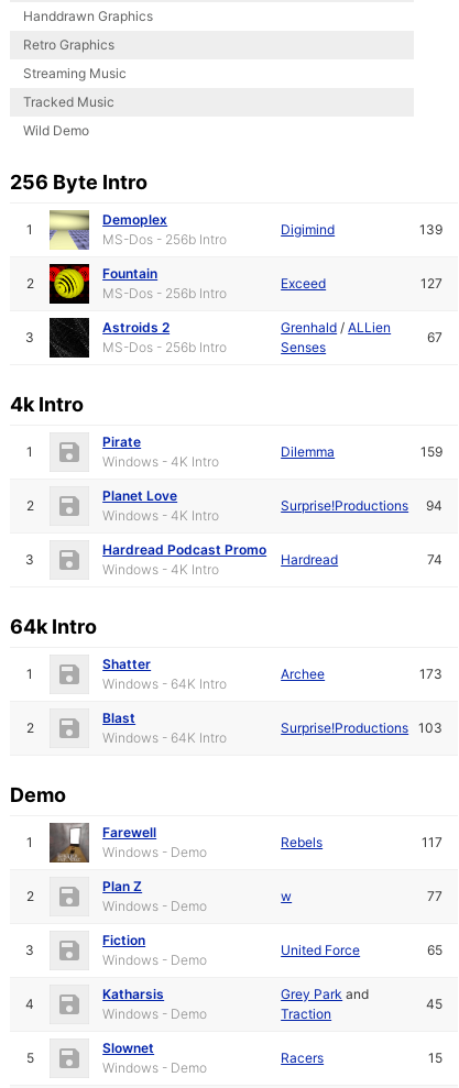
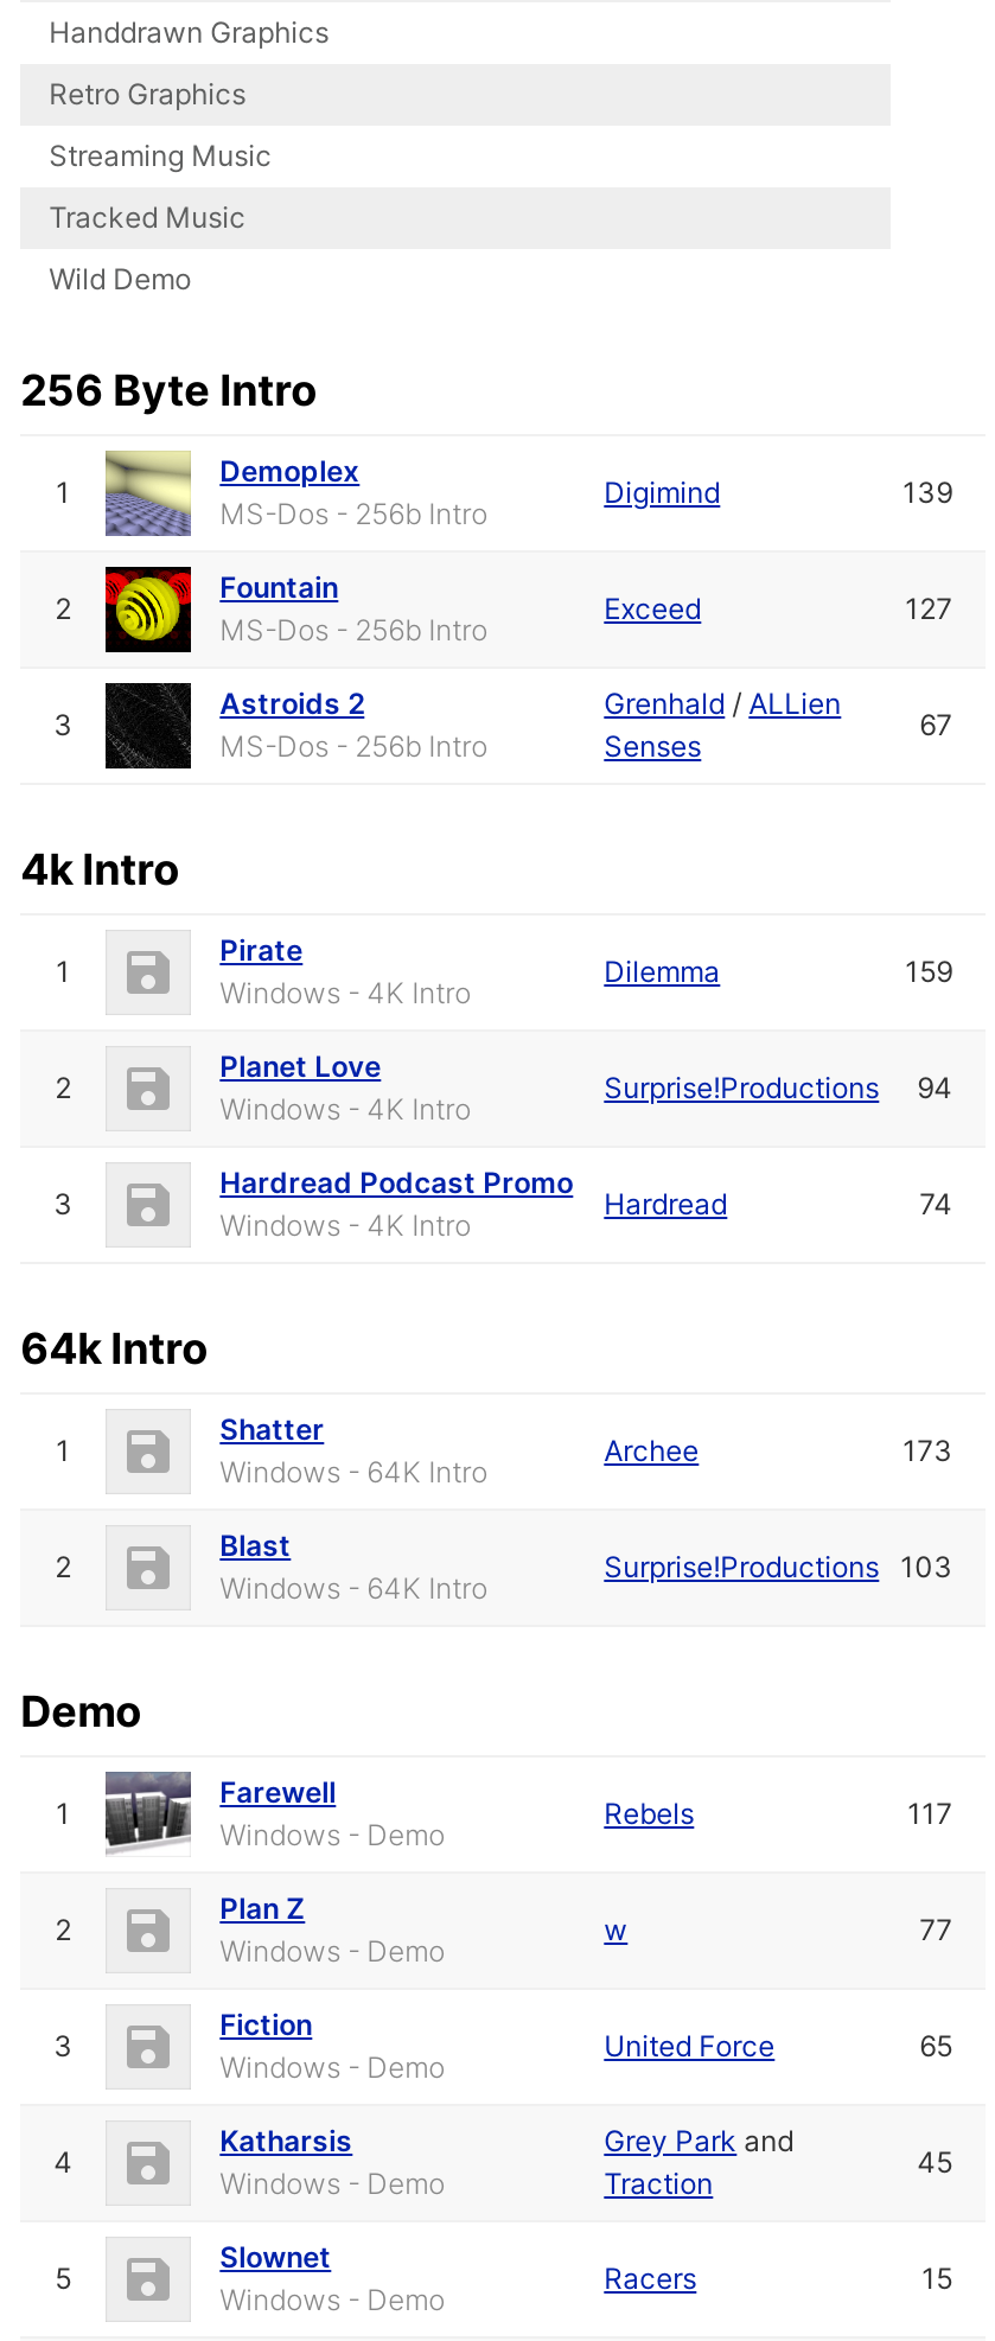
- [image]
+ [image]

- [image]
+ [image]
